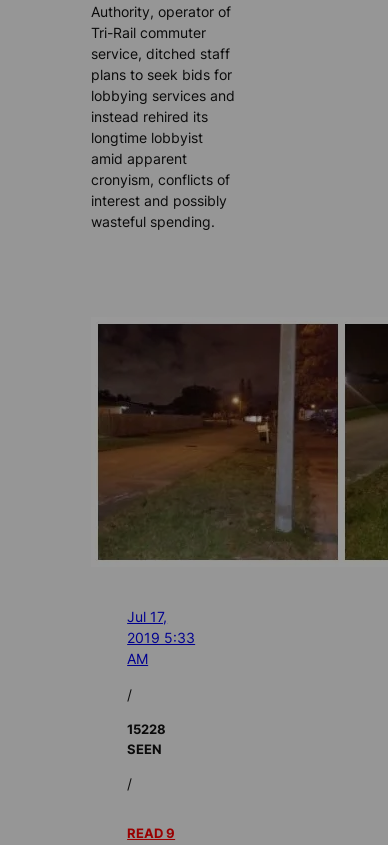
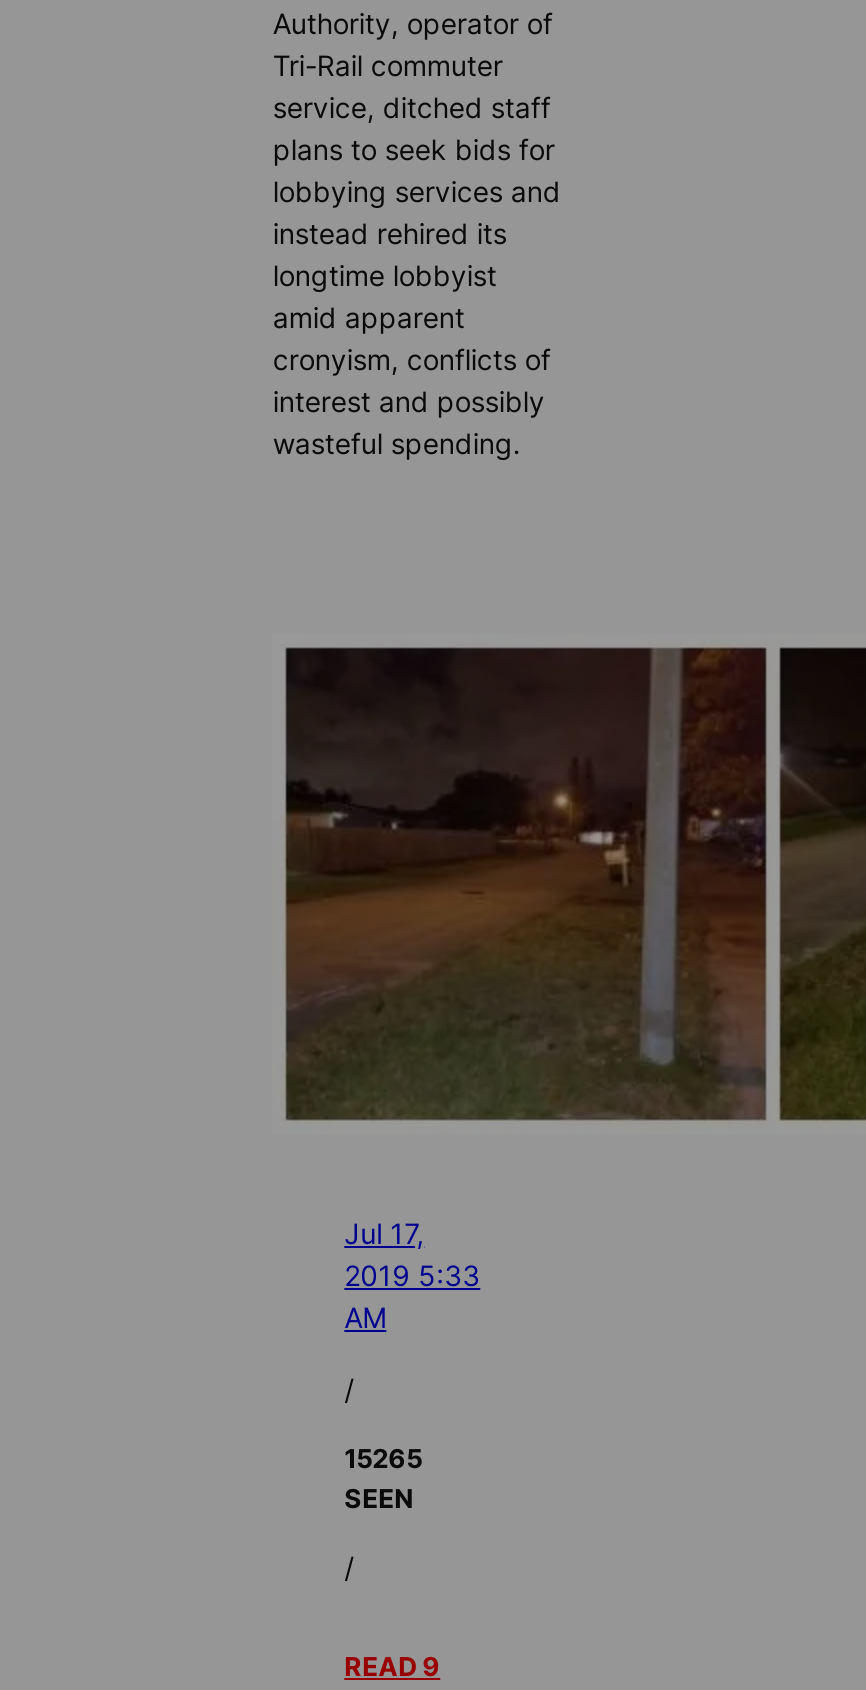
- 15228
+ 15265
